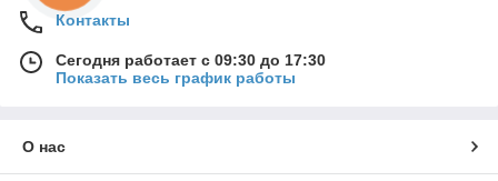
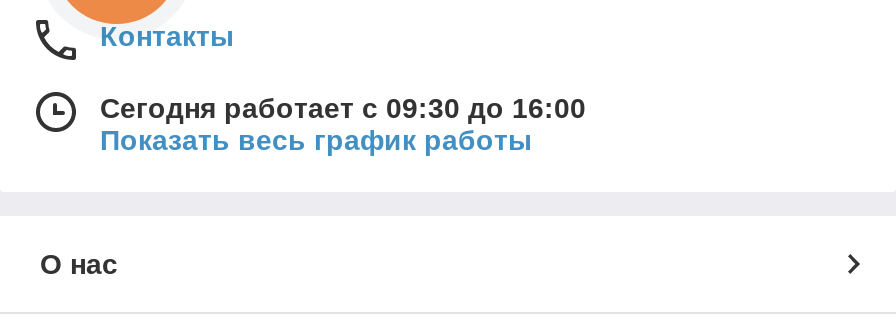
- Сегодня работает с 09:30 до 17:30
+ Сегодня работает с 09:30 до 16:00
